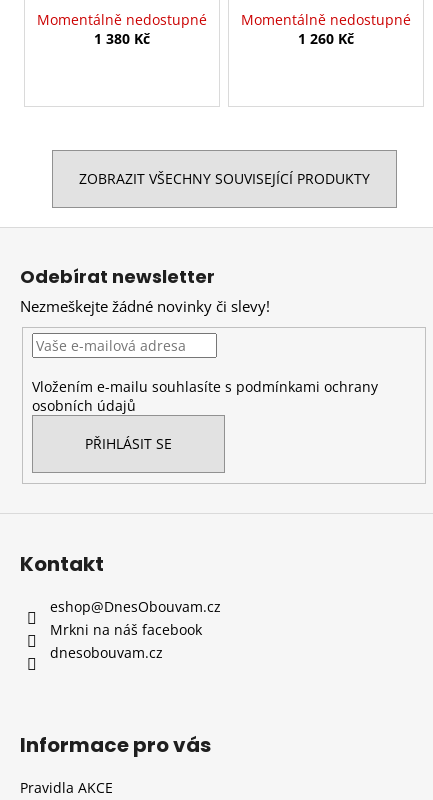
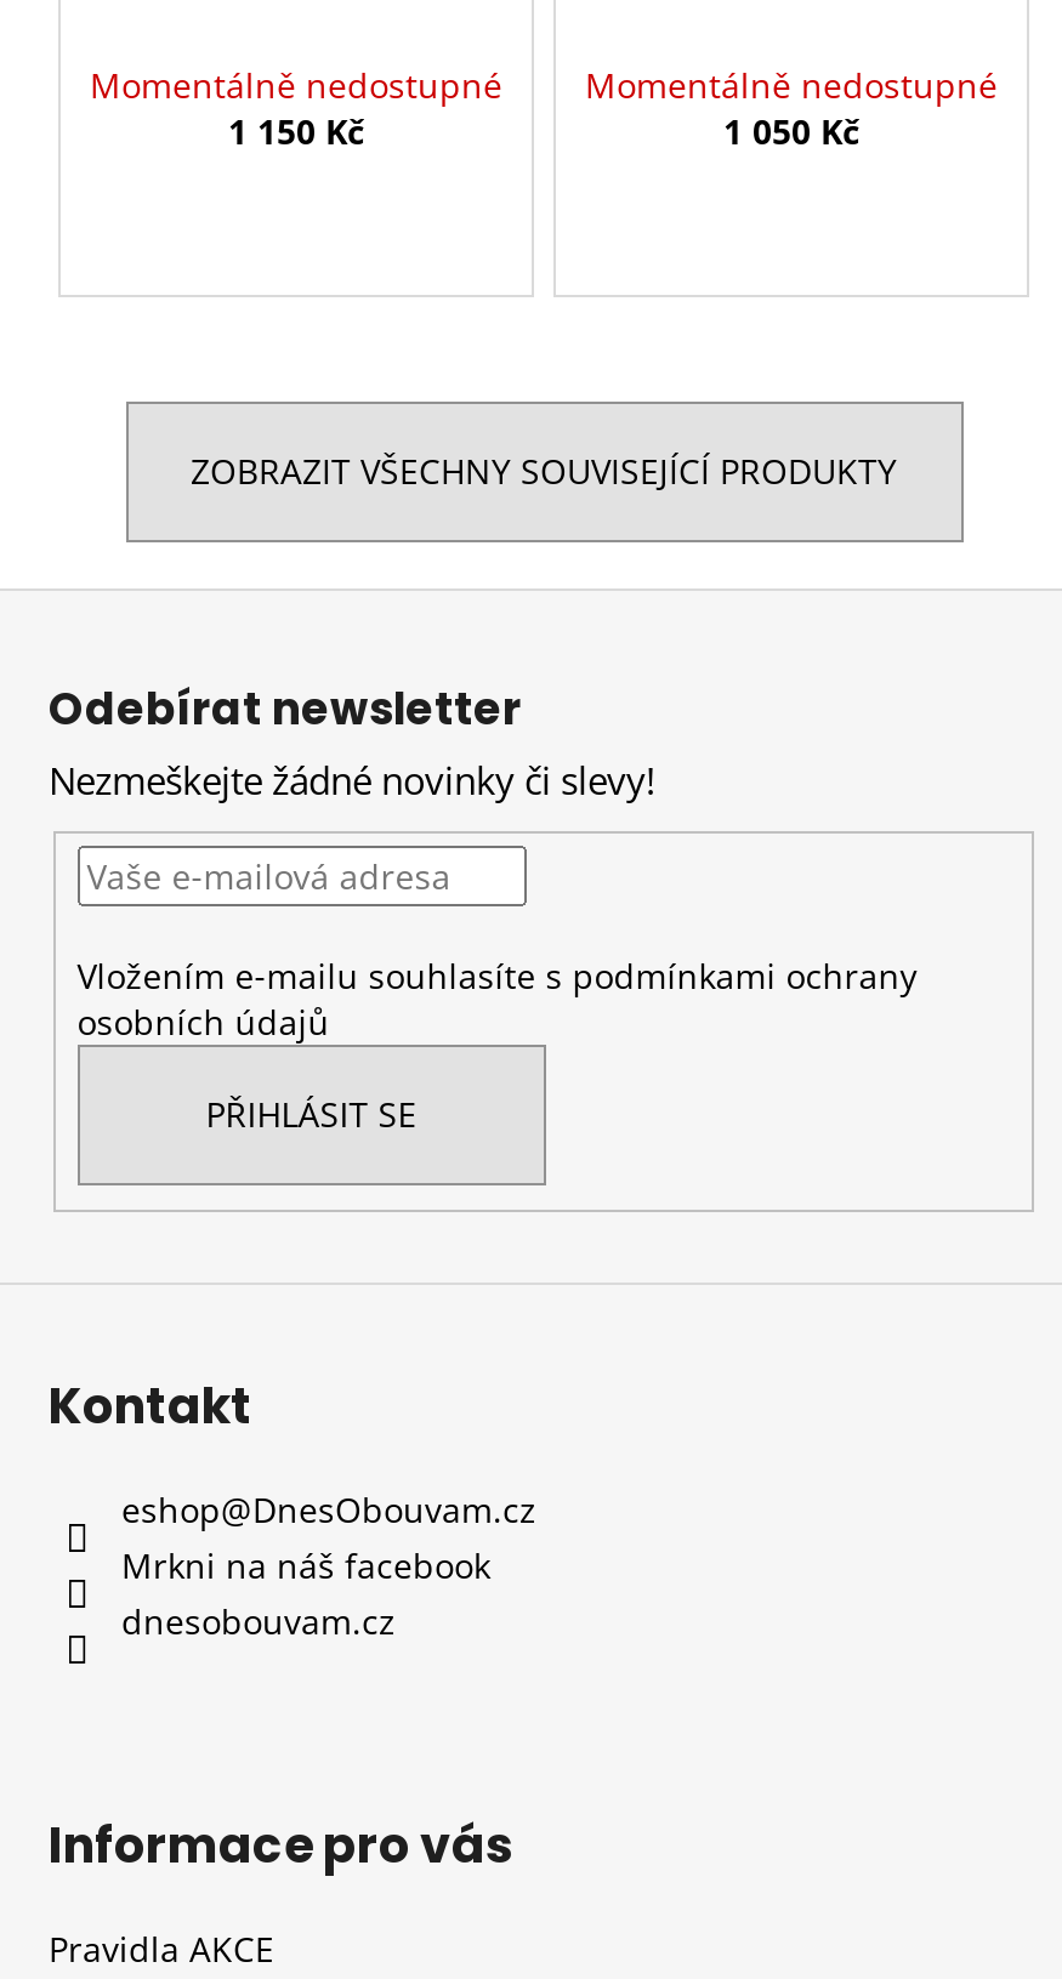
- 1 380 Kč
+ 1 150 Kč

- 1 260 Kč
+ 1 050 Kč
